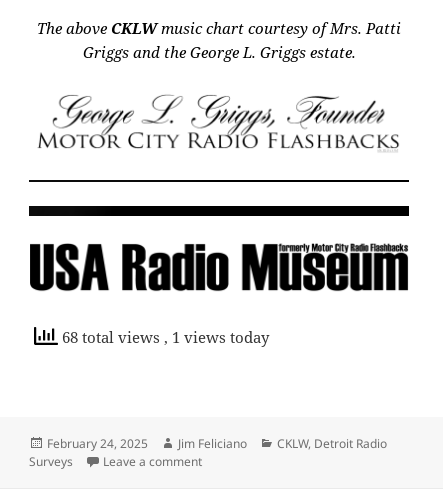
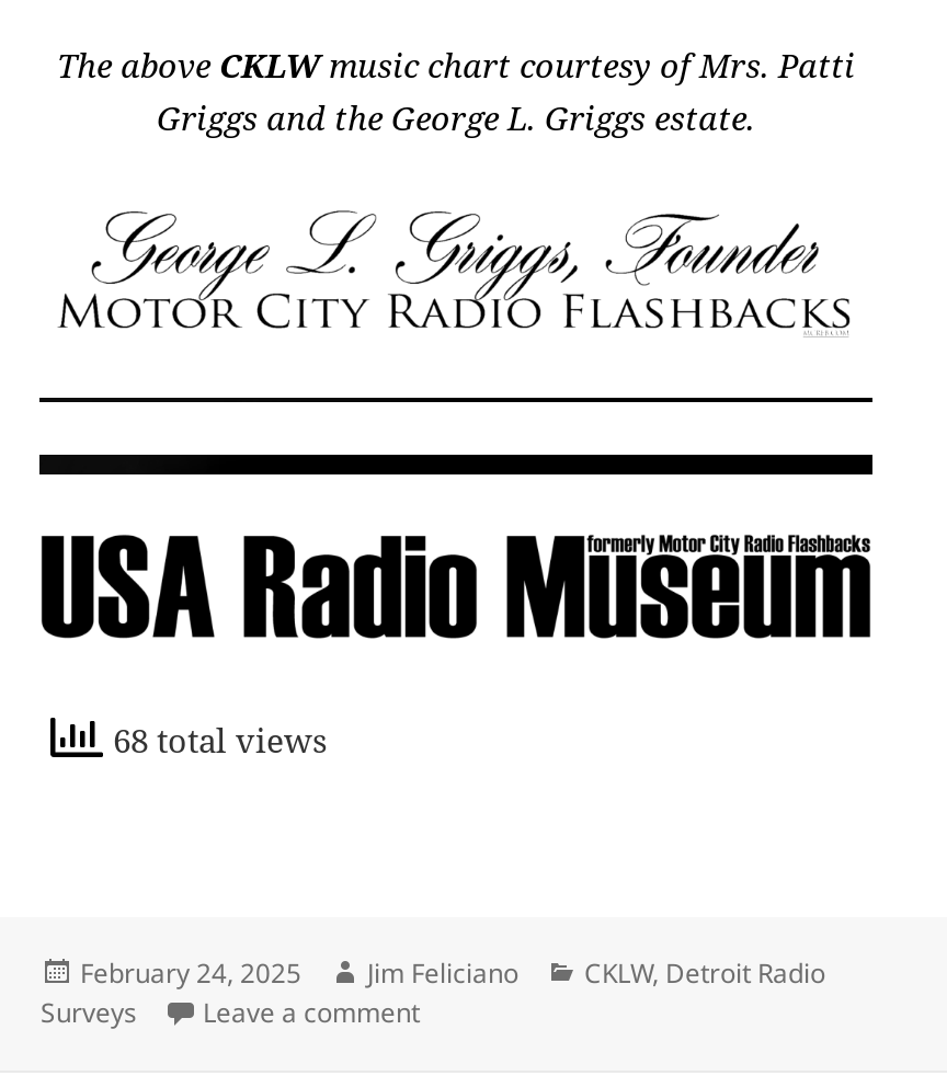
- 68 total views, 1 views today
+ 68 total views
